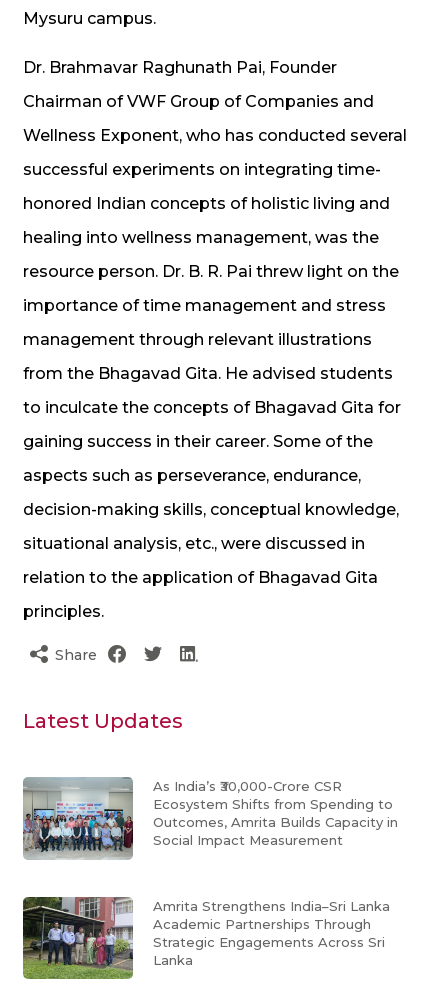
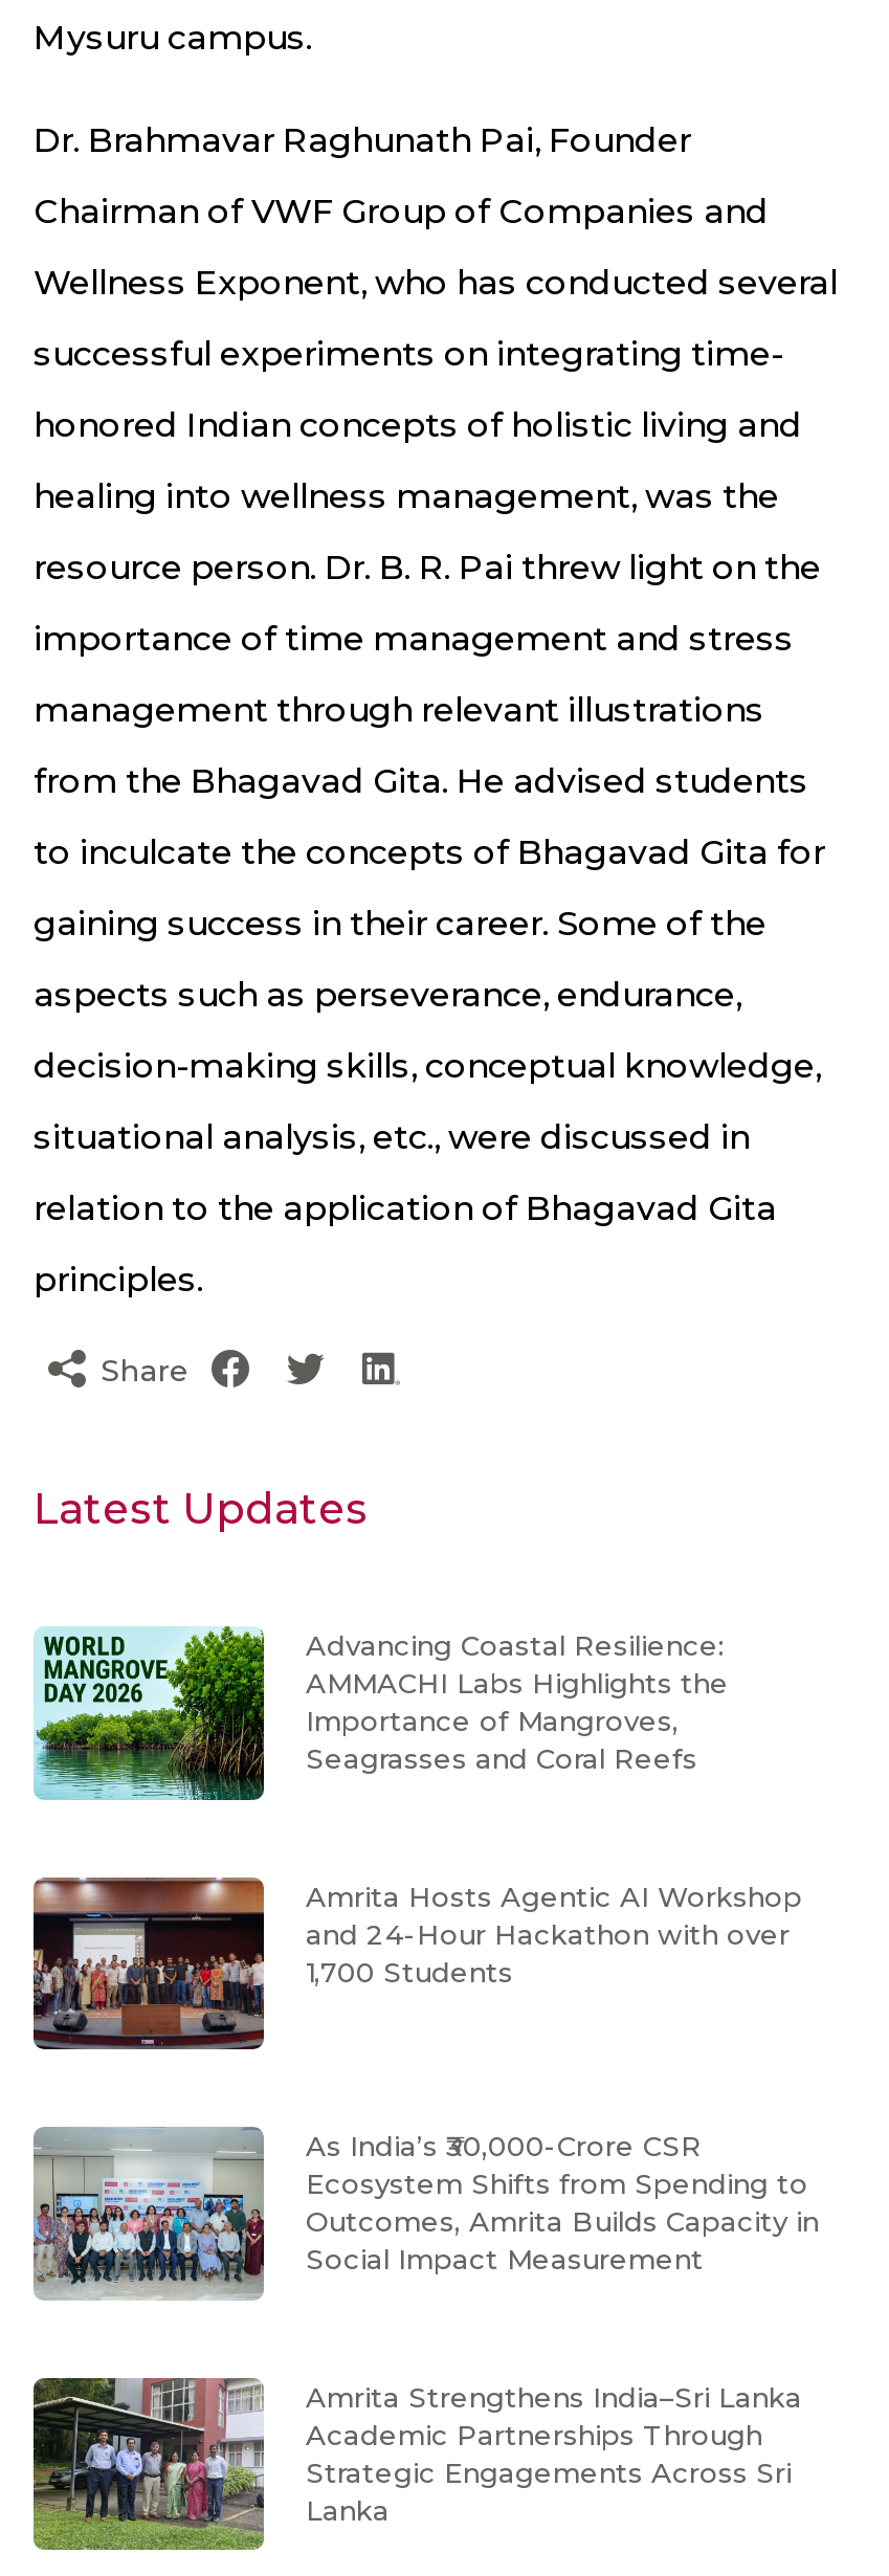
+ [image]
+ Amrita Hosts Agentic AI Workshop
+ and 24-Hour Hackathon with over
+ 1,700 Students

+ [image]
+ Advancing Coastal Resilience:
+ AMMACHI Labs Highlights the
+ Importance of Mangroves,
+ Seagrasses and Coral Reefs
